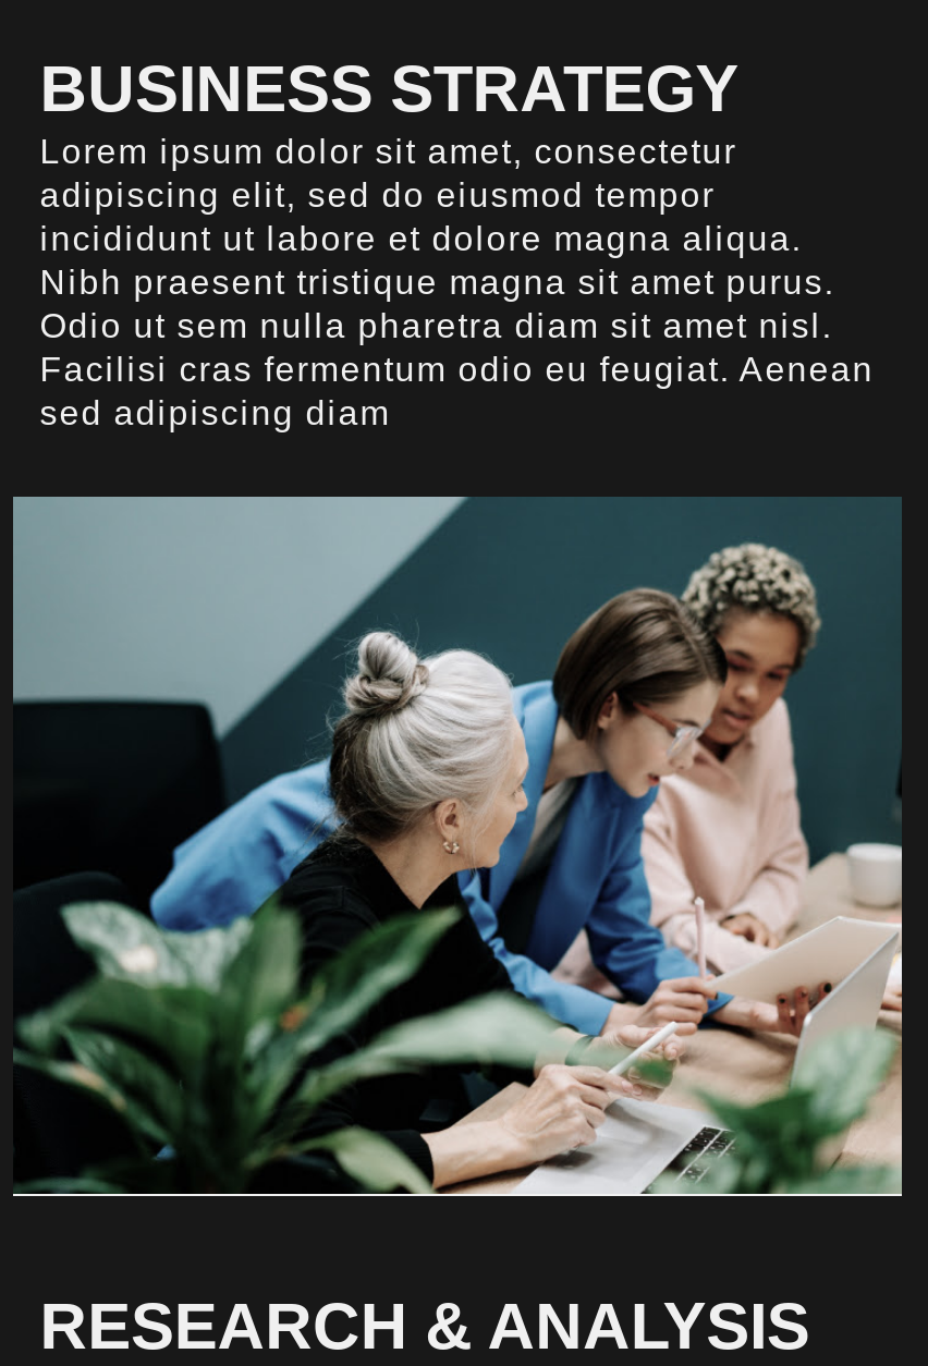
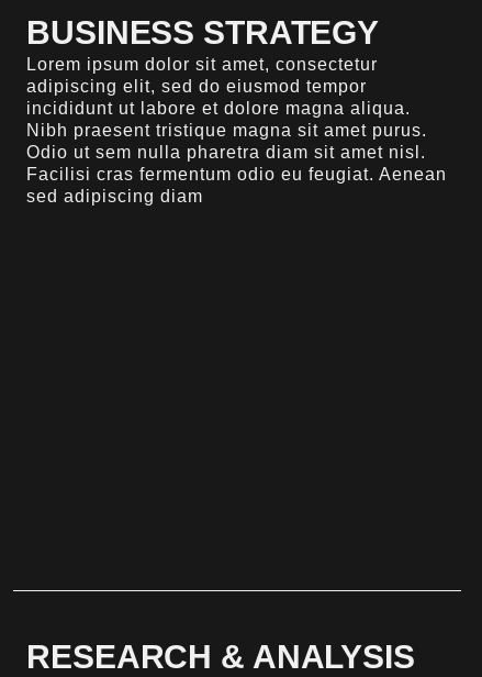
- [image]
